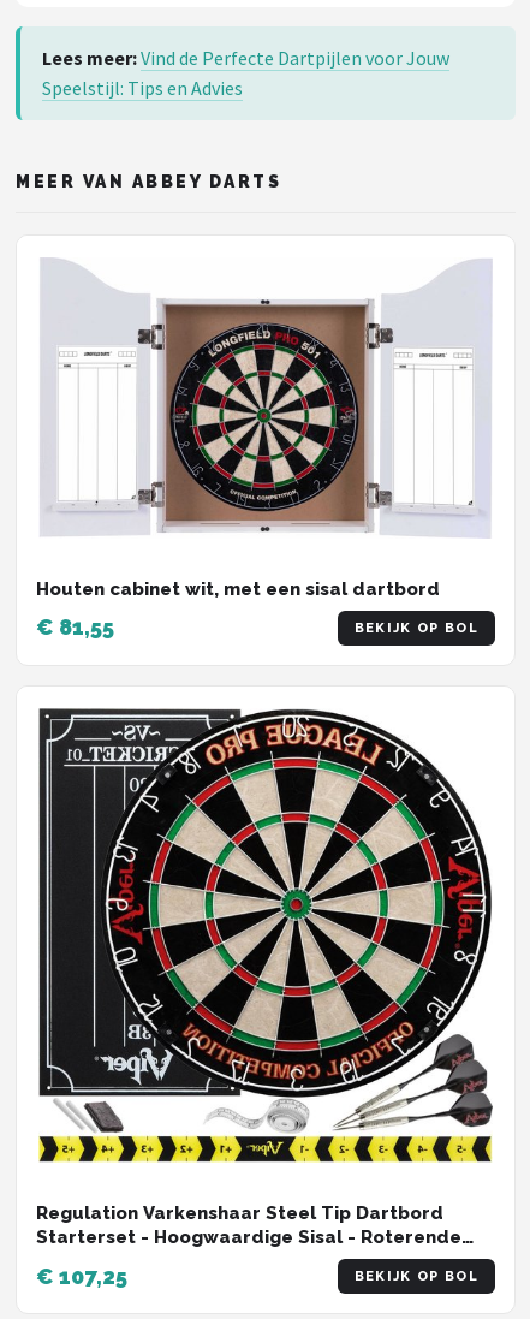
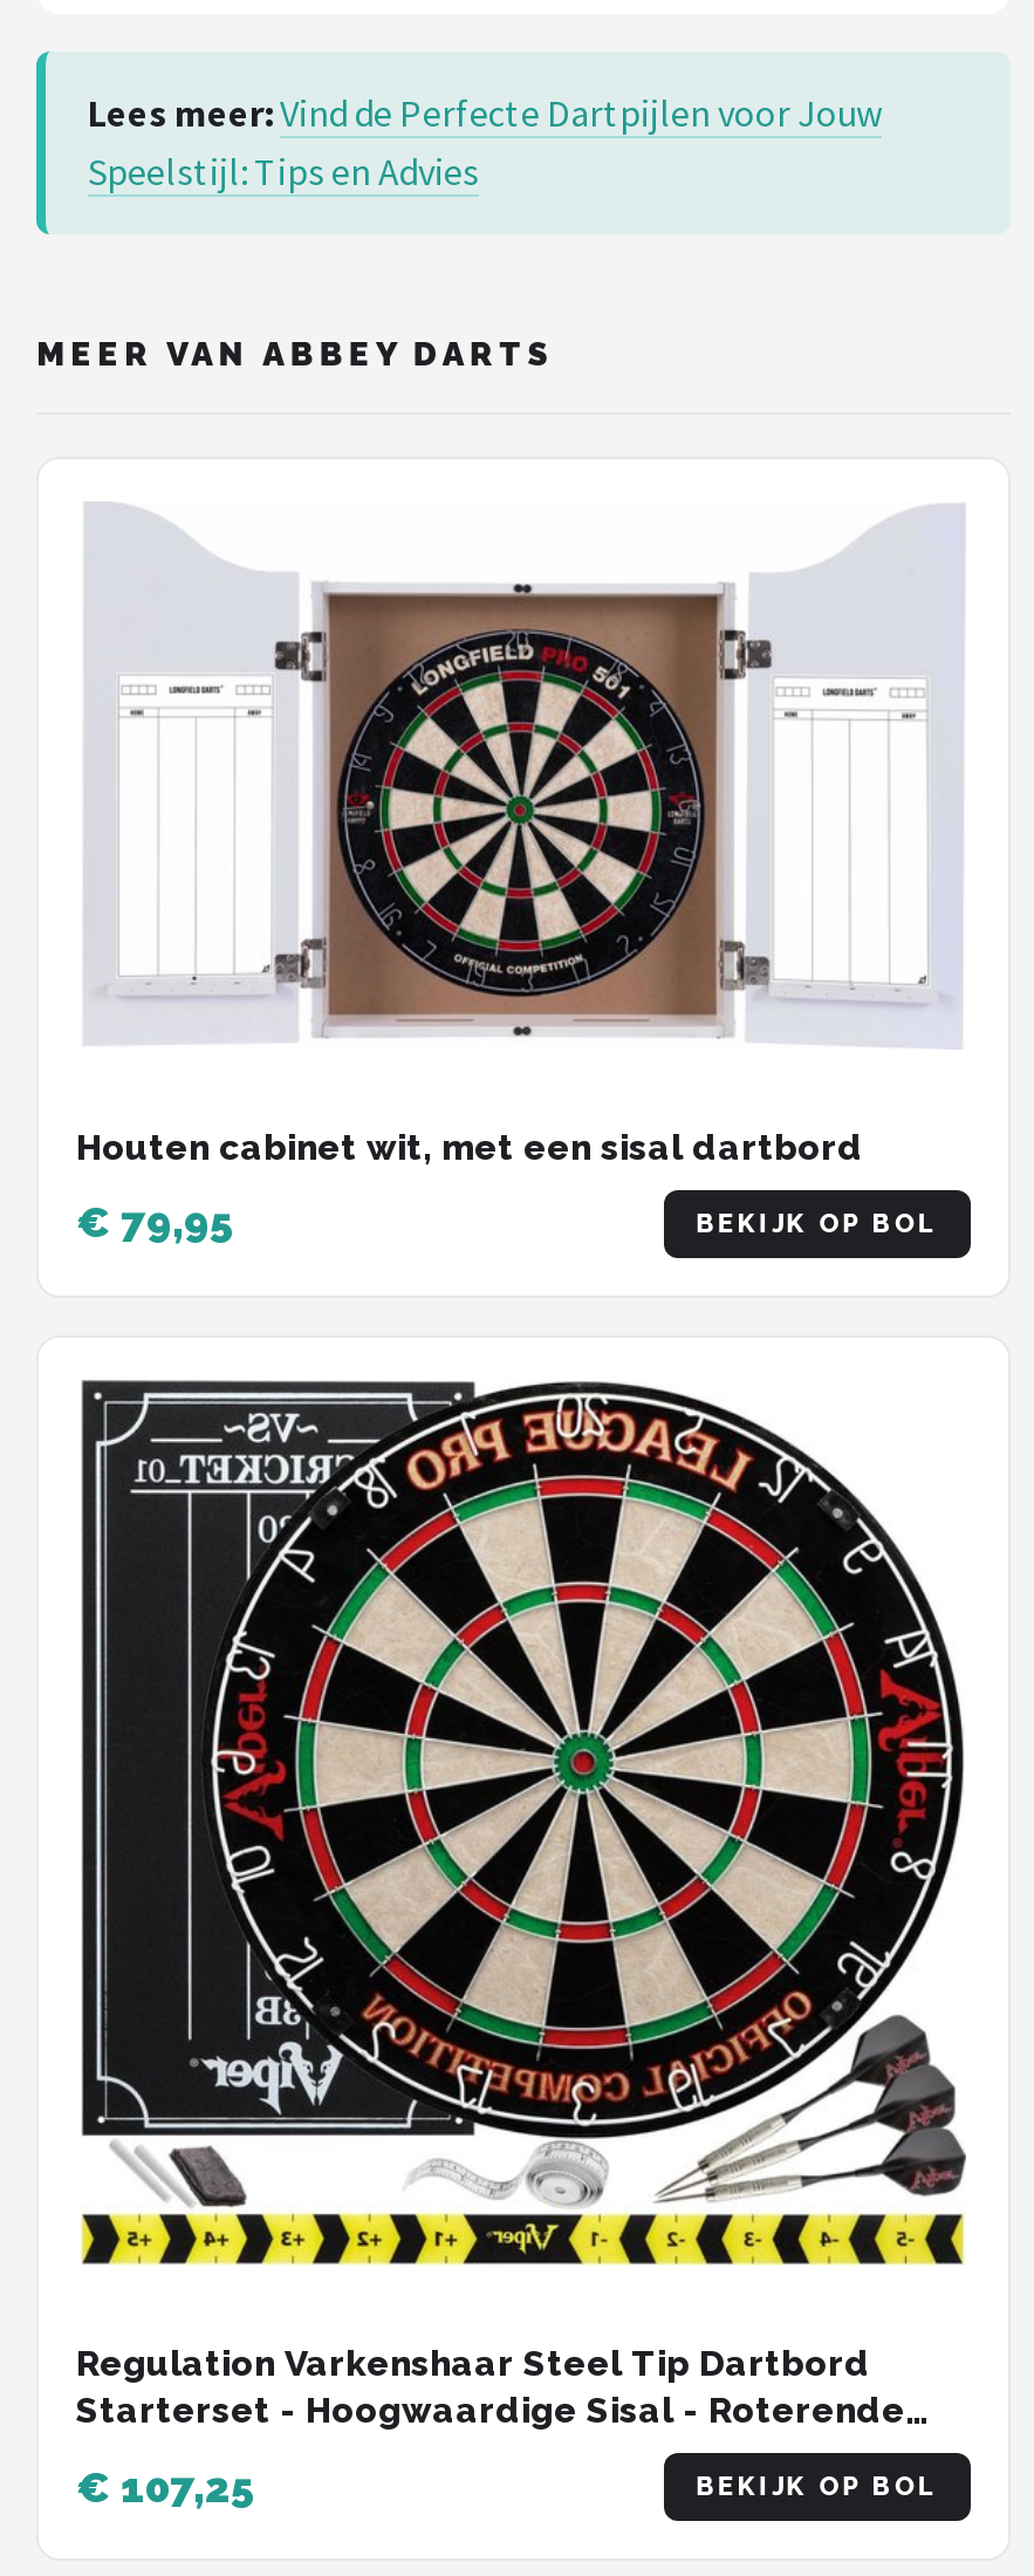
- € 81,55
+ € 79,95
